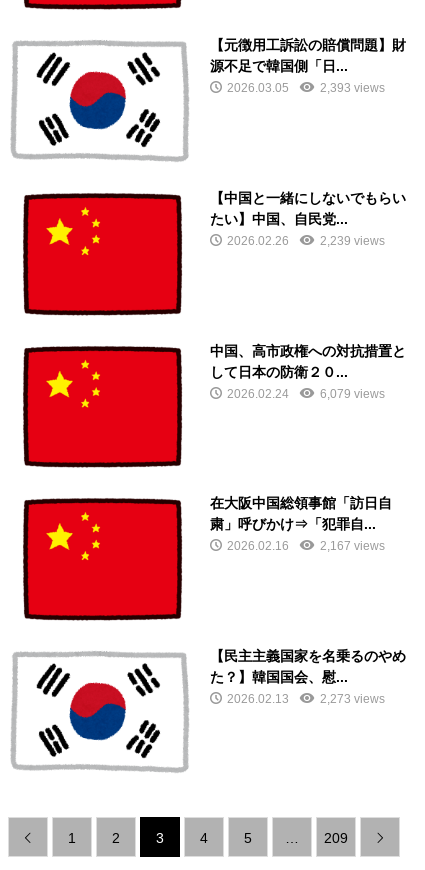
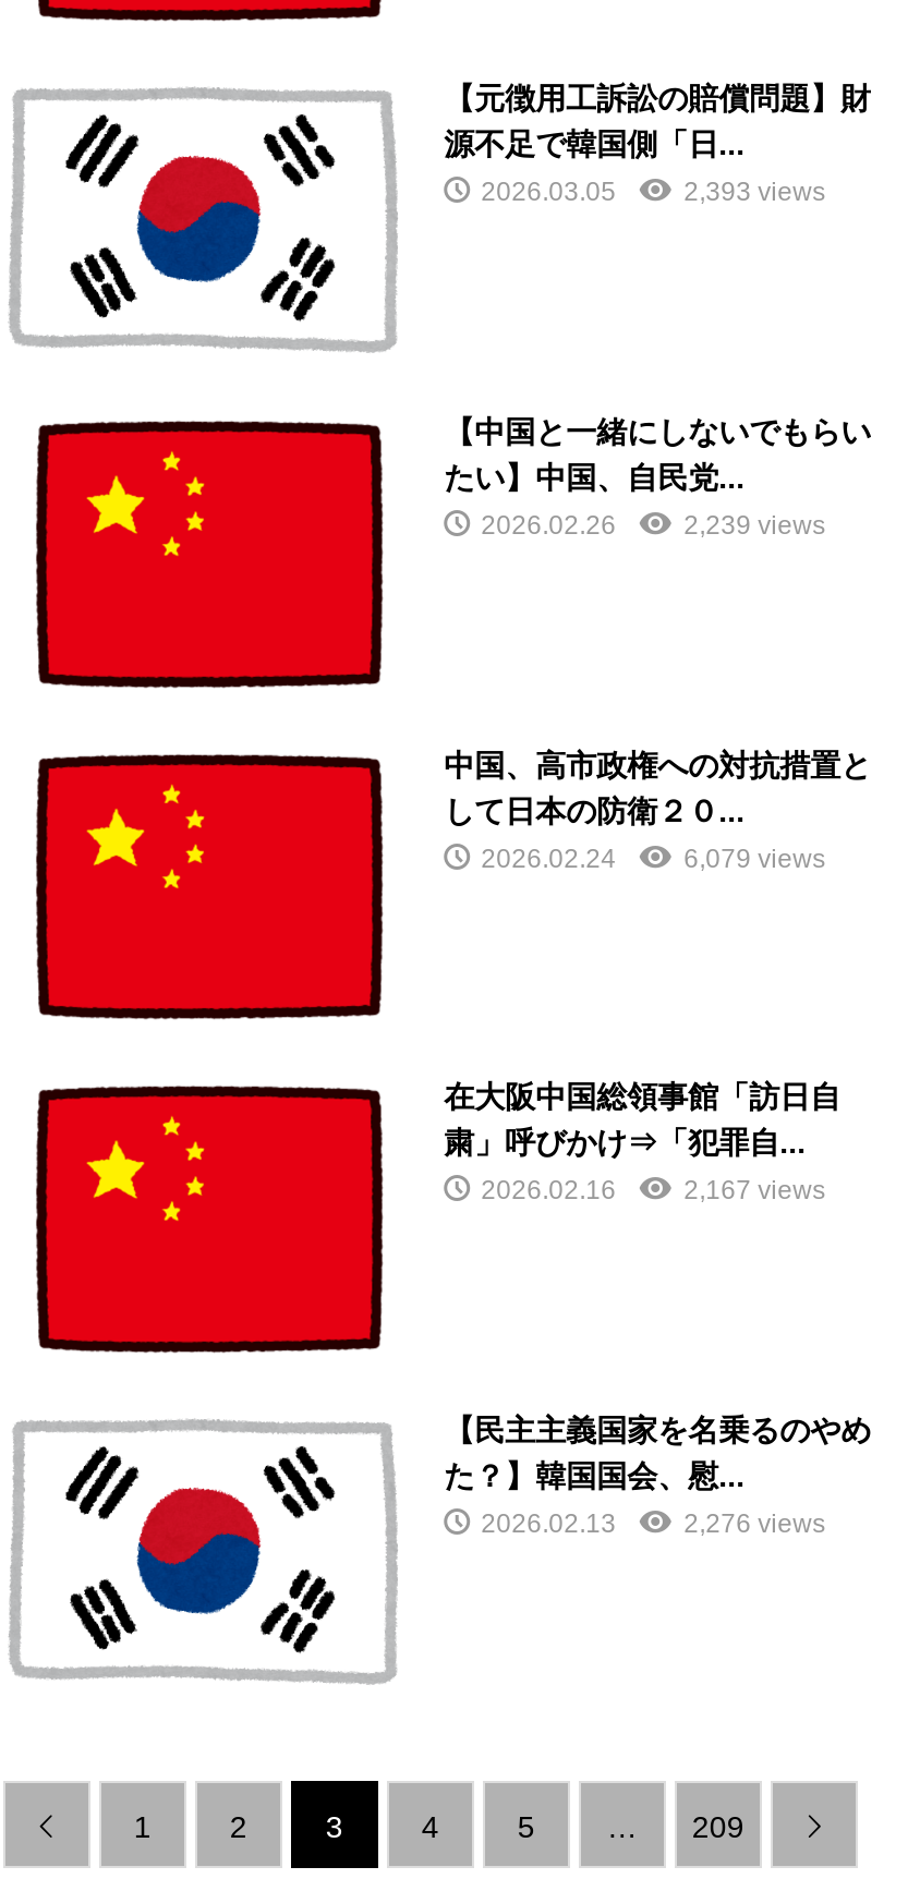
- 2,273 views
+ 2,276 views
